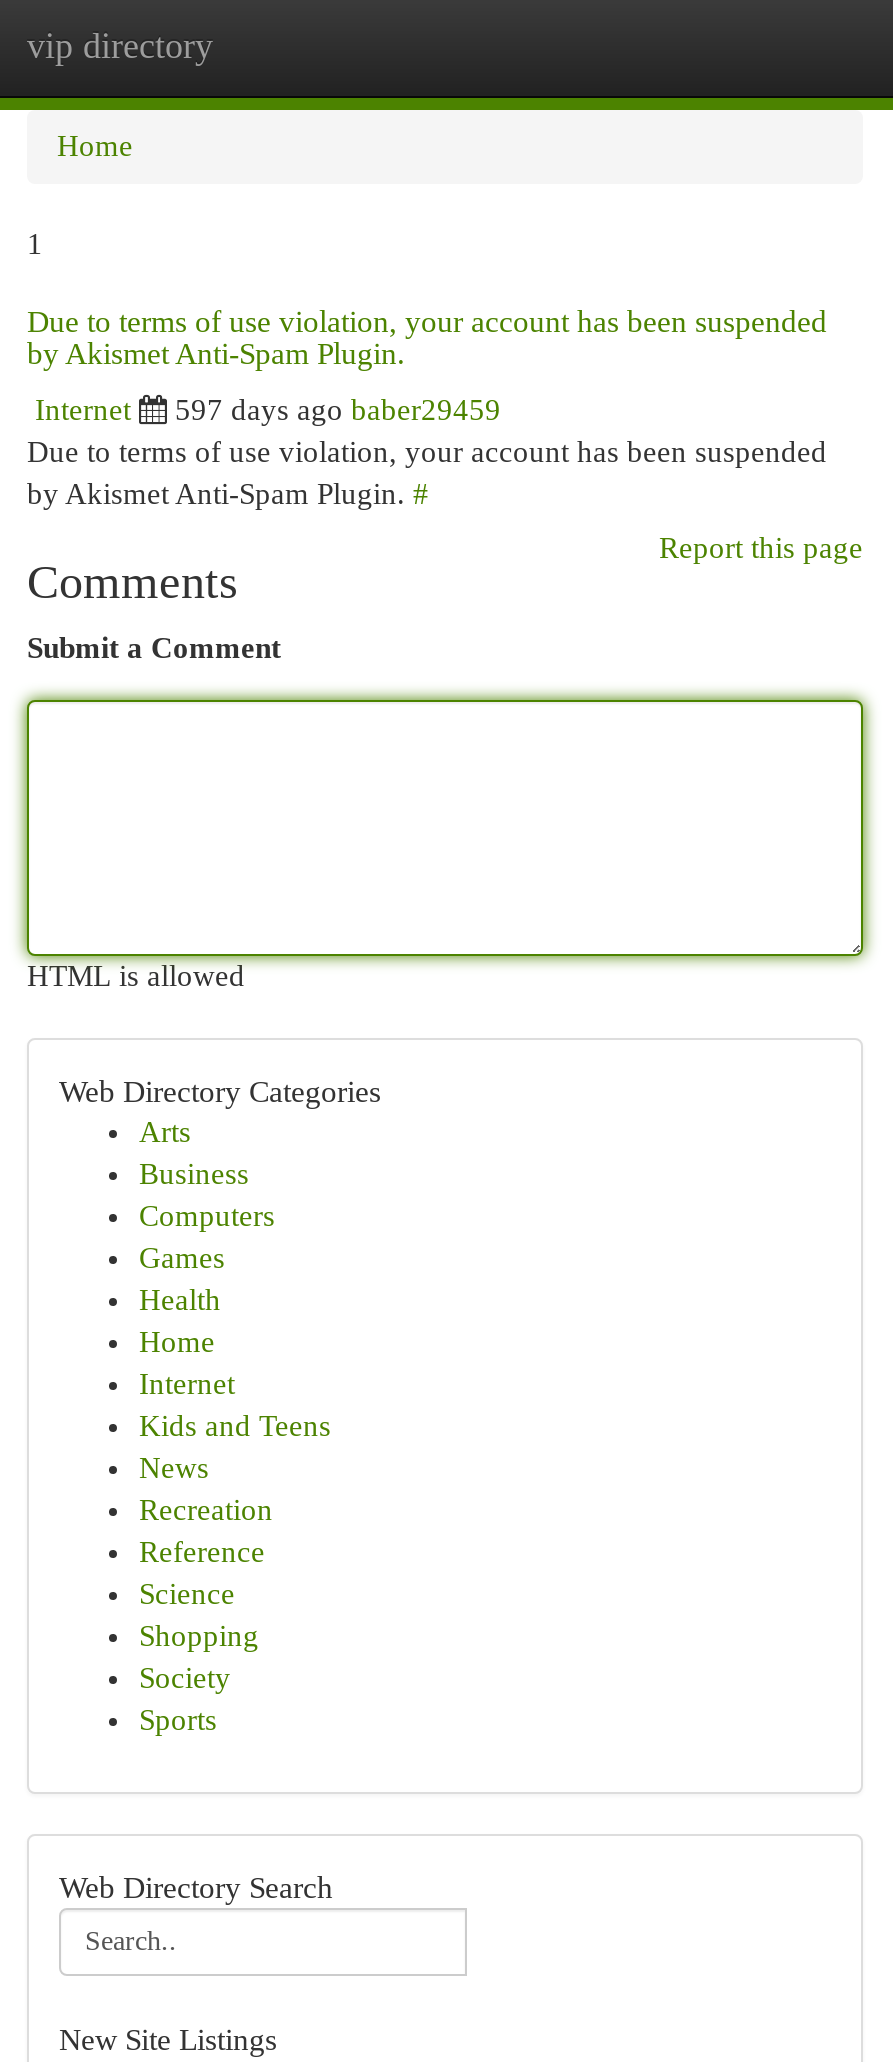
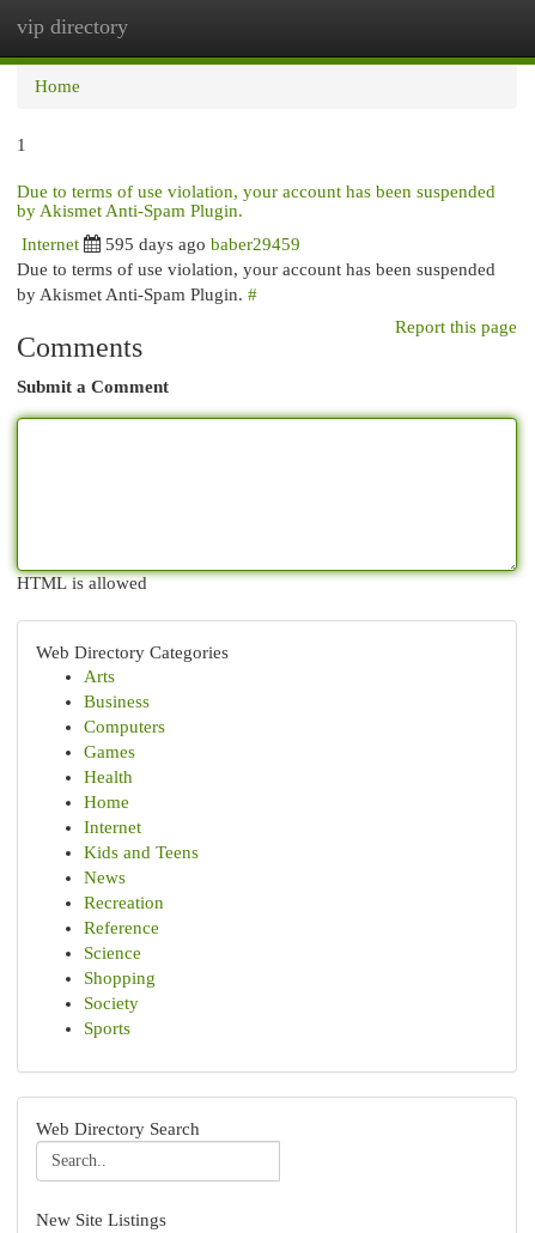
- 597 days ago baber29459
+ 595 days ago baber29459
